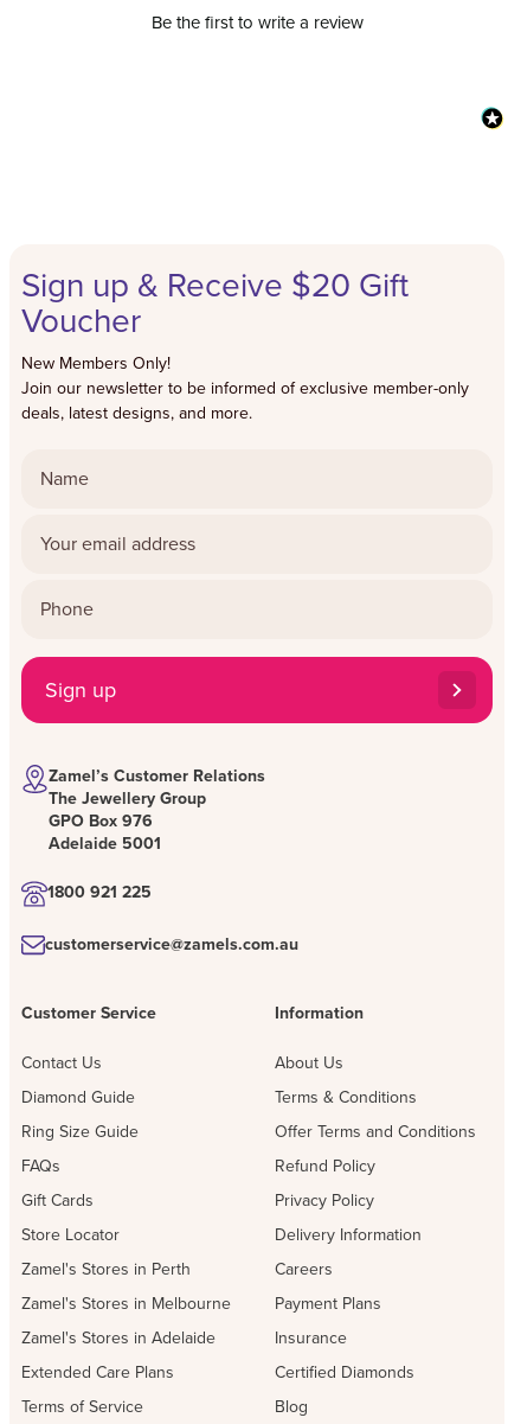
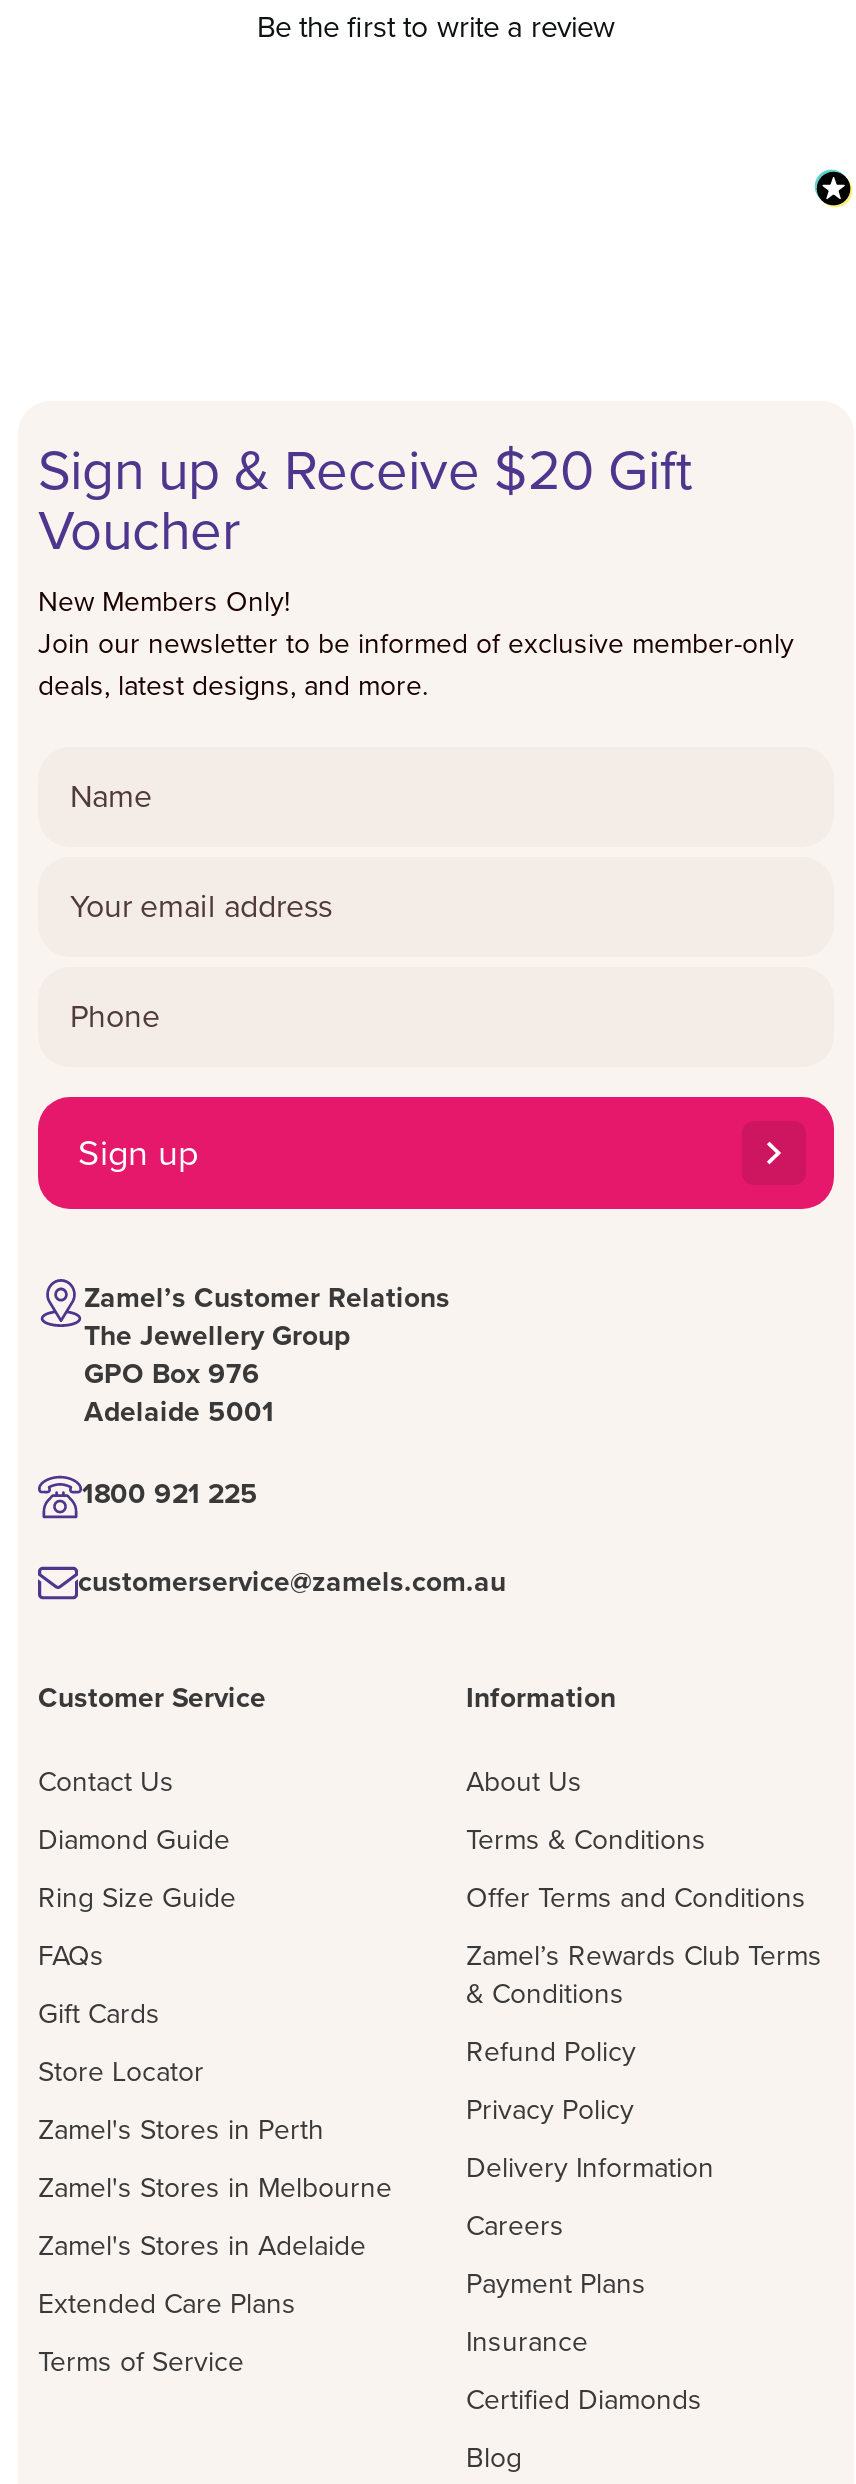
+ Zamel’s Rewards Club Terms
+ & Conditions
